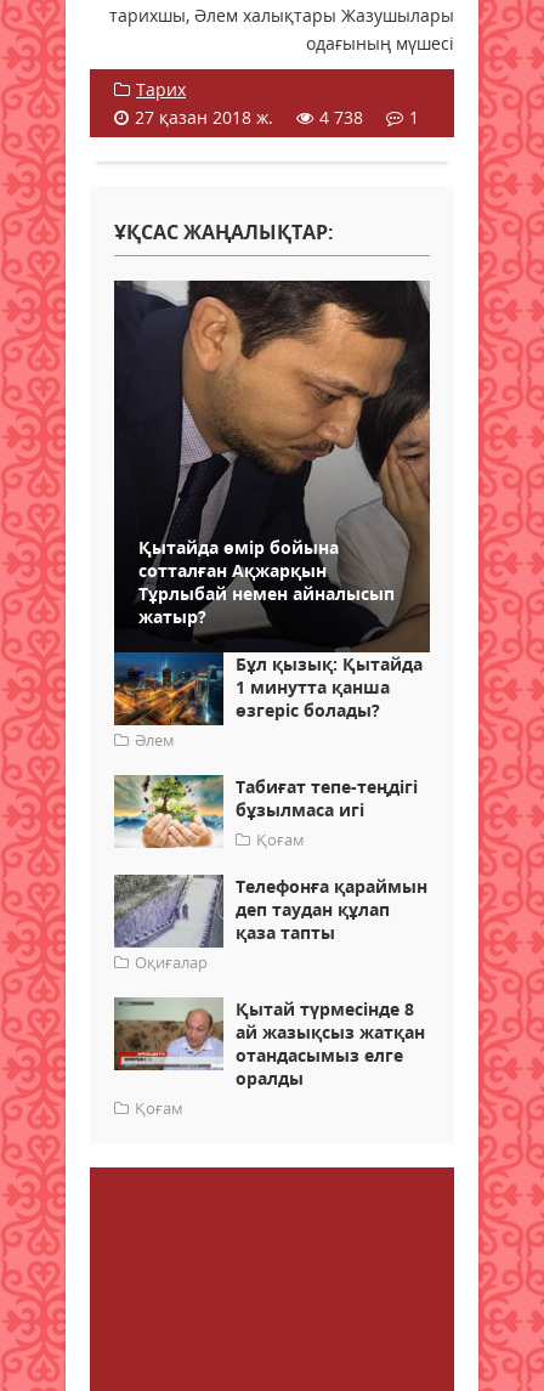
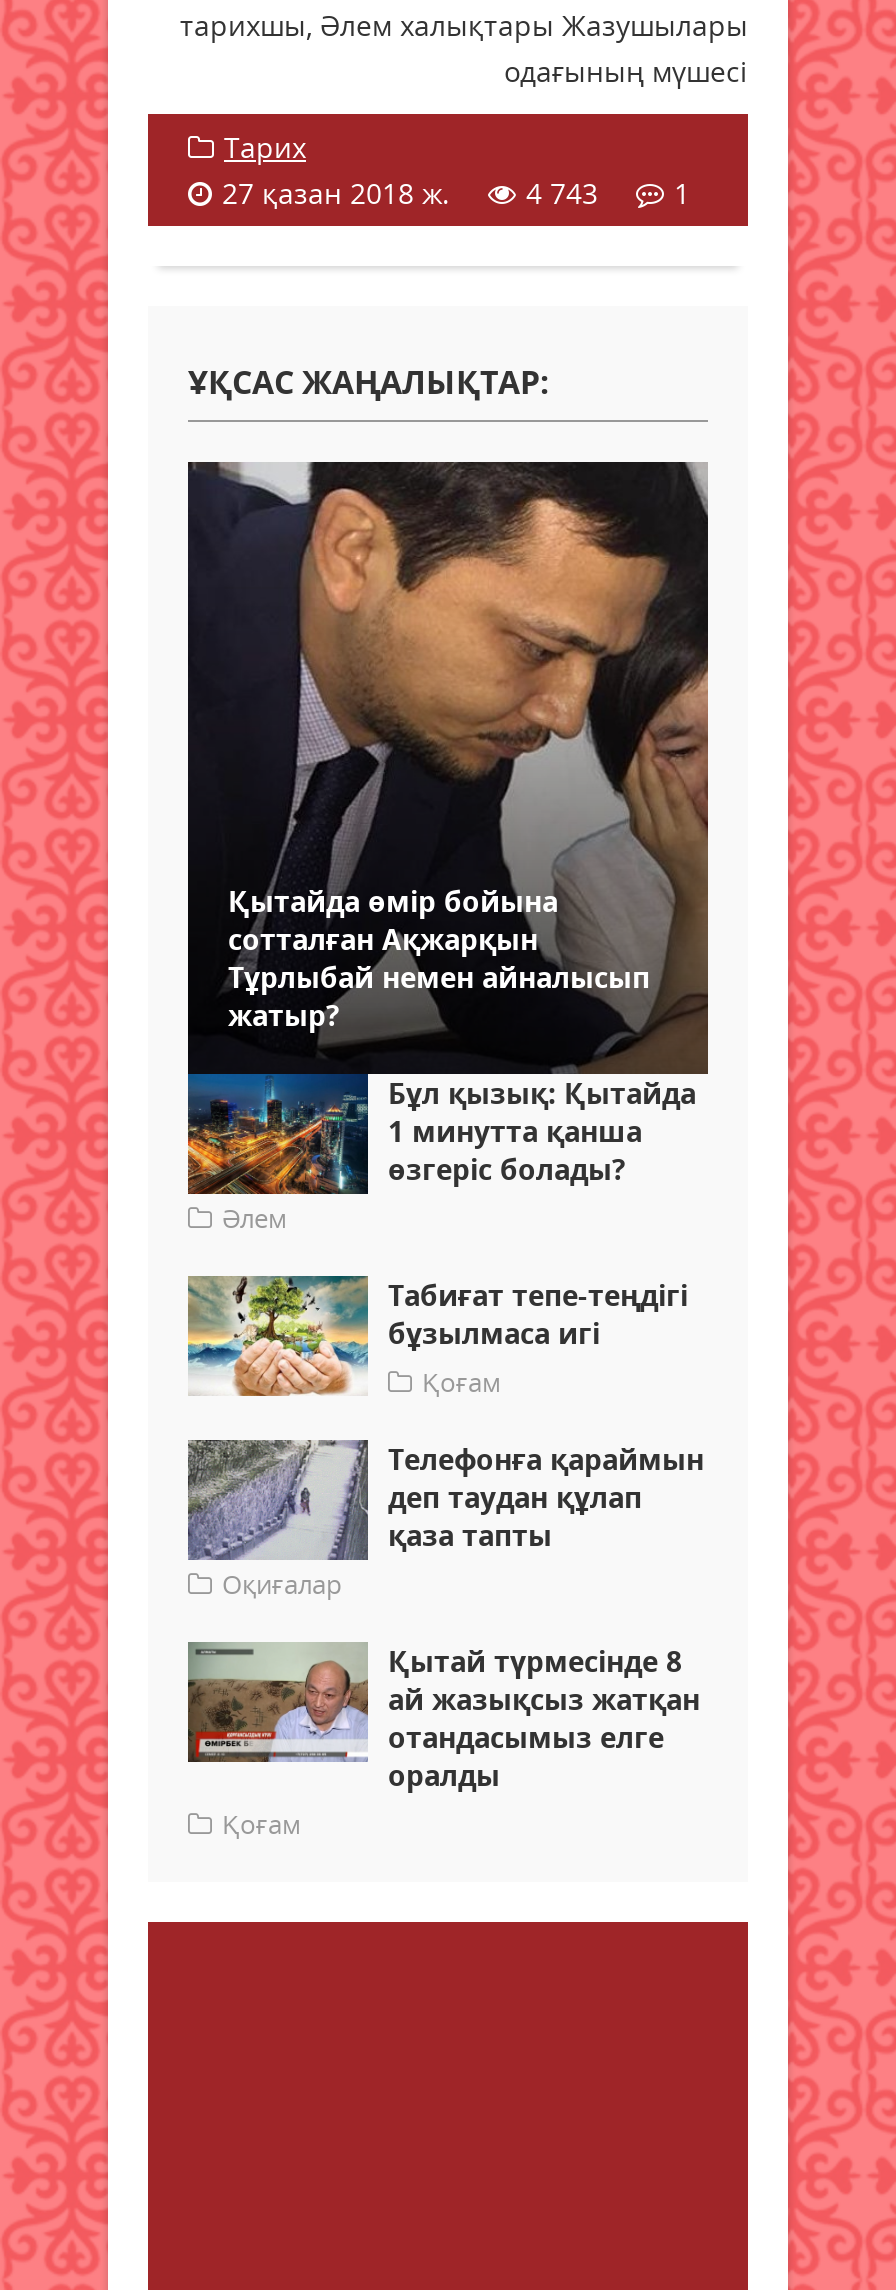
- 27 қазан 2018 ж. 4 738 1
+ 27 қазан 2018 ж. 4 743 1
